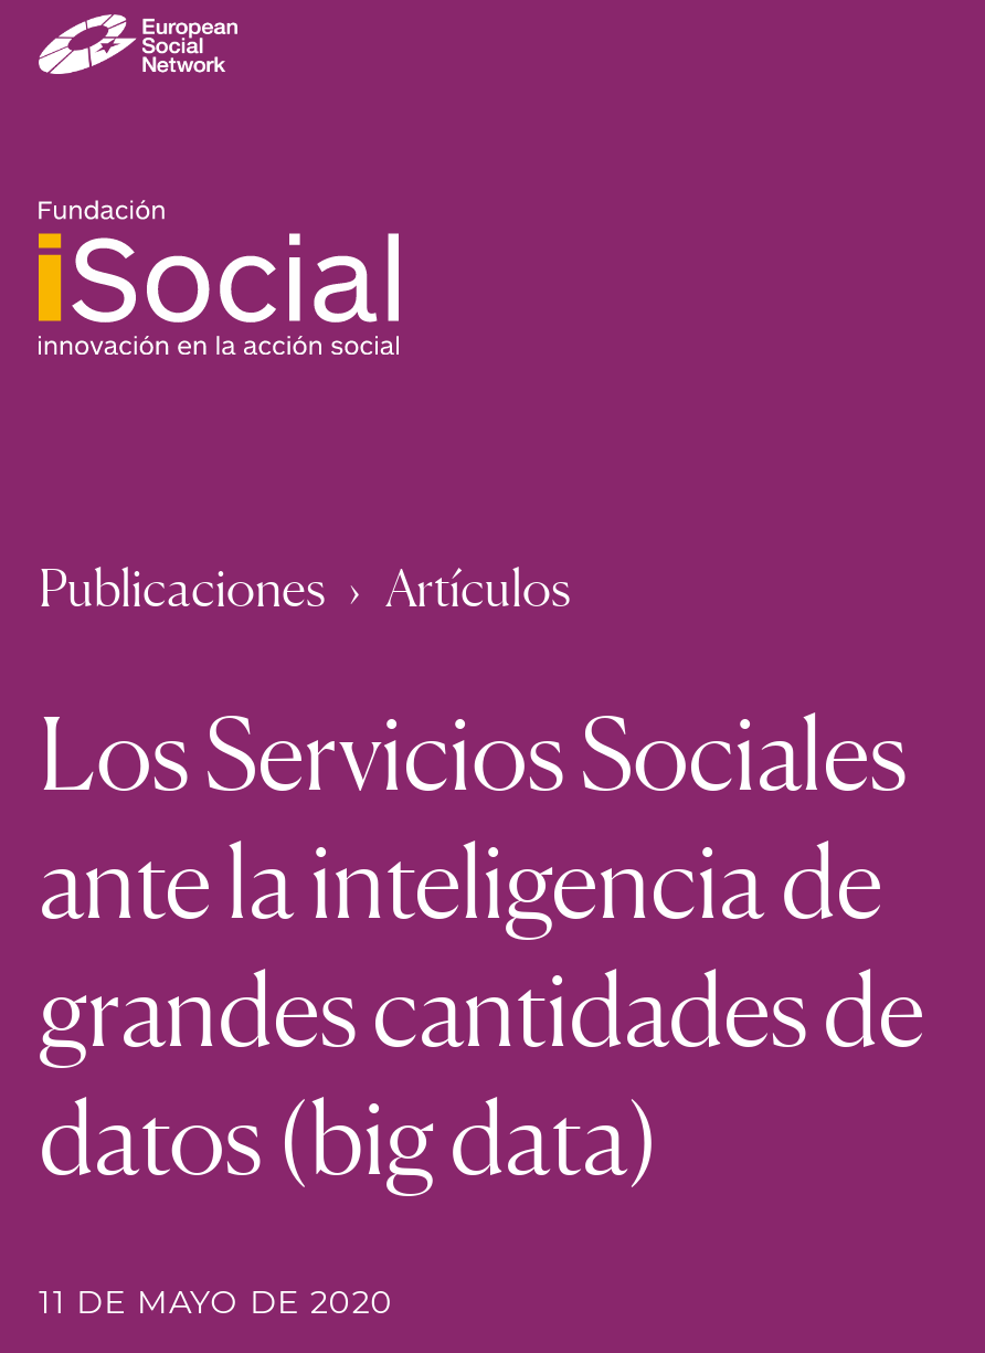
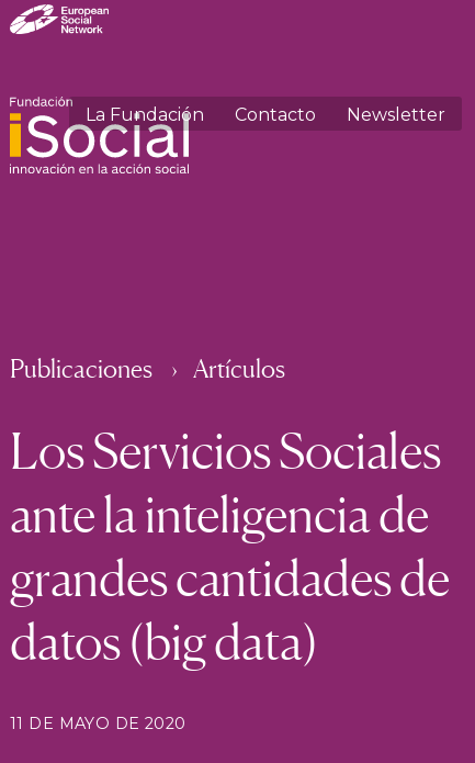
+ La Fundación
+ Contacto
+ Newsletter
